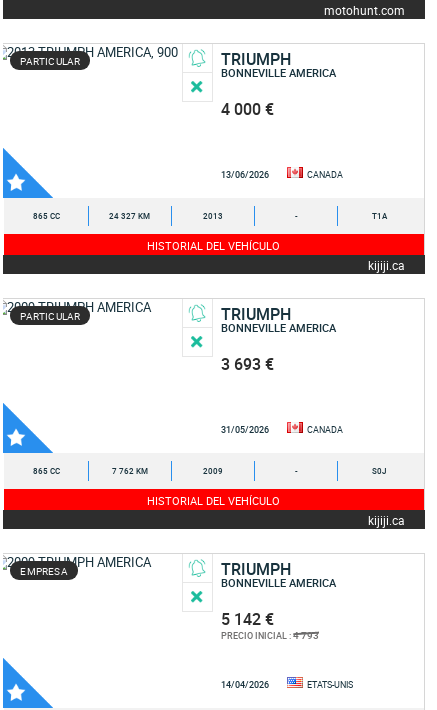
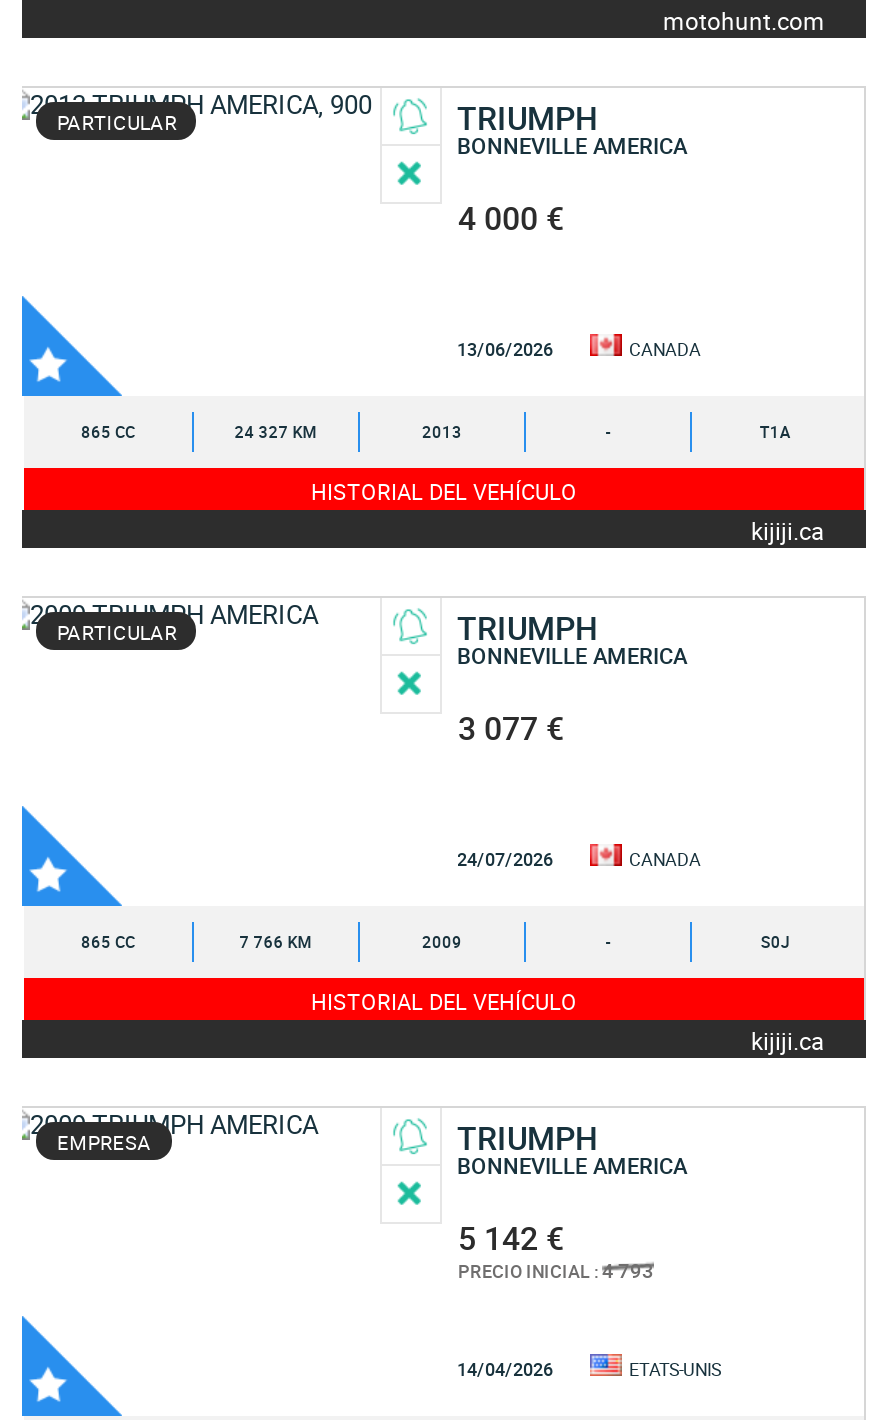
- 3 693 €
+ 3 077 €

- 31/05/2026
+ 24/07/2026

- 7 762 KM
+ 7 766 KM
